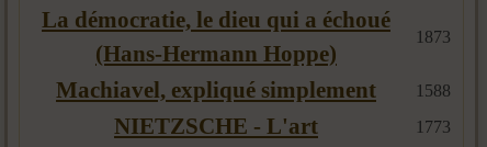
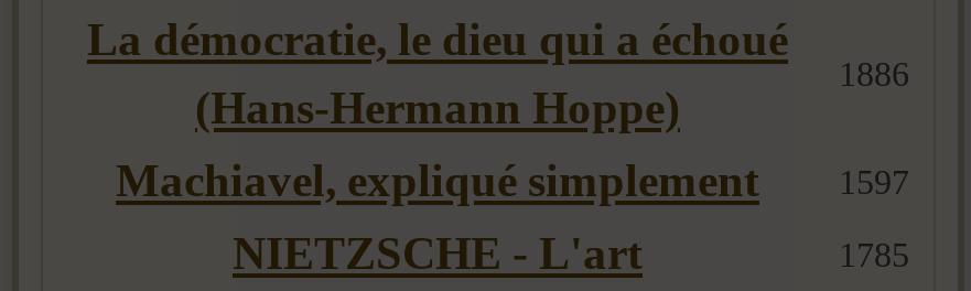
- 1873
+ 1886

- 1588
+ 1597

- 1773
+ 1785
